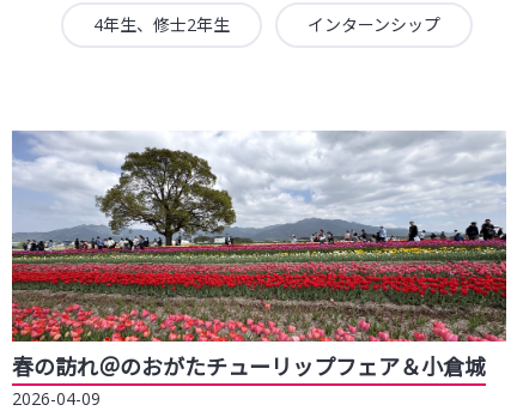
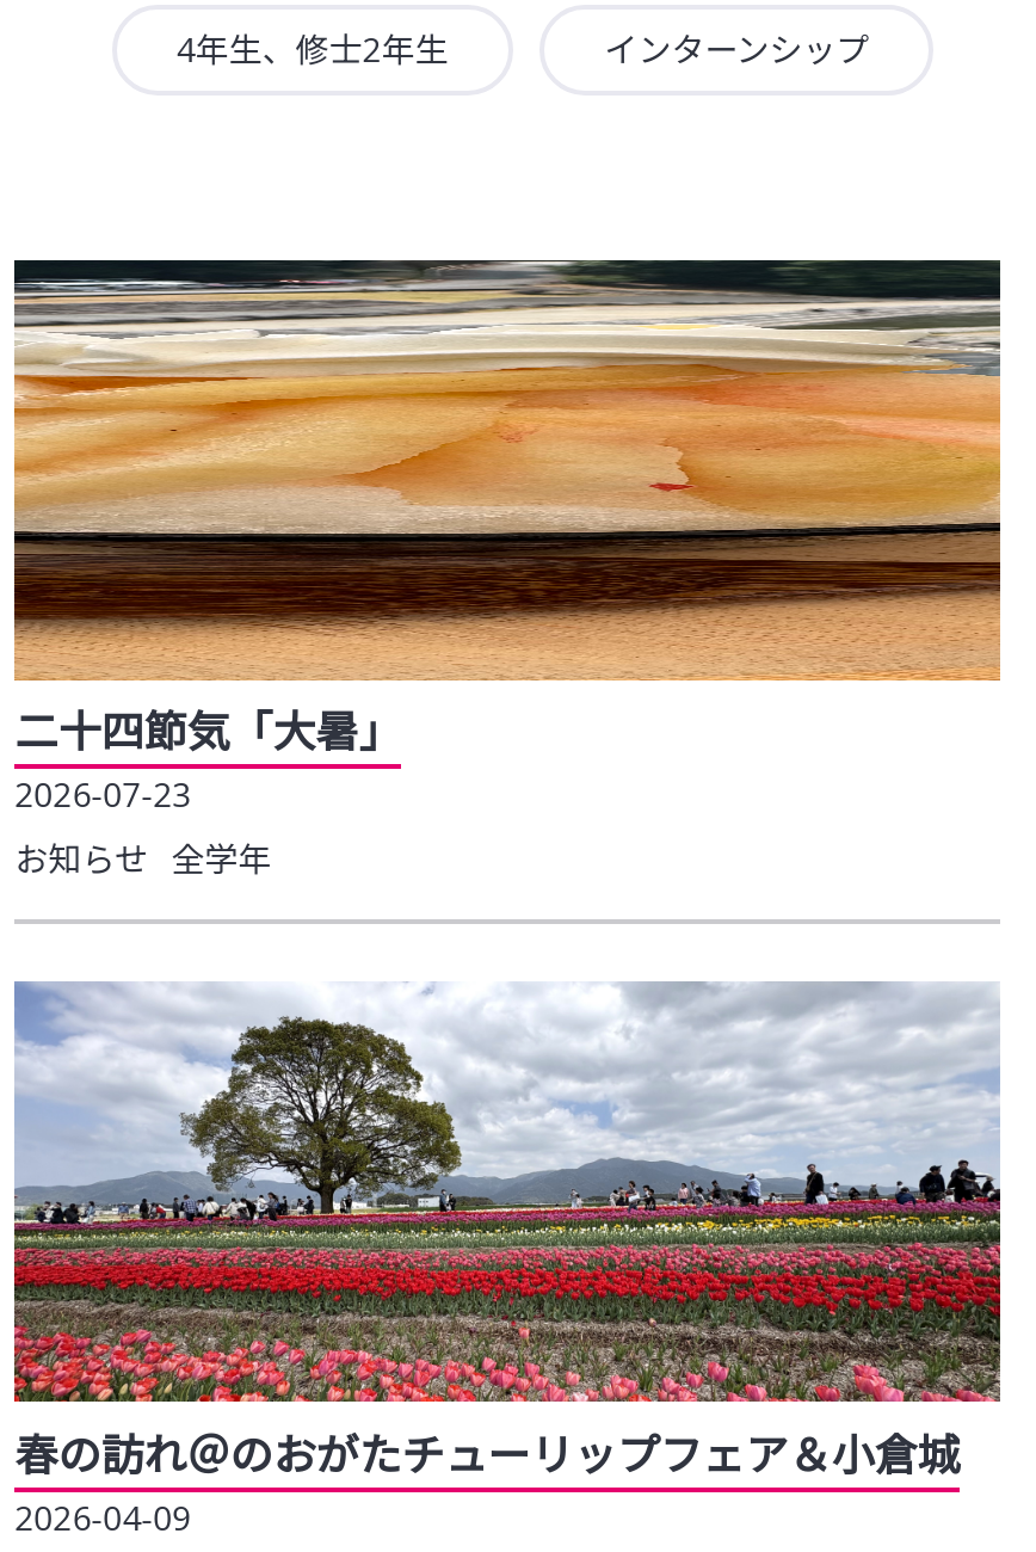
+ [image]
+ 二十四節気「大暑」
+ 2026-07-23
+ お知らせ 全学年
